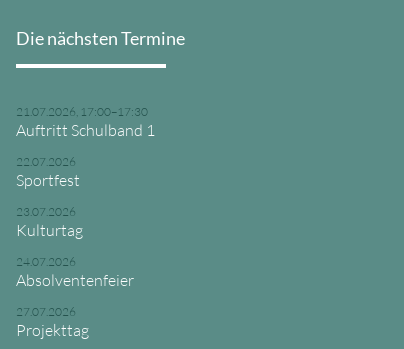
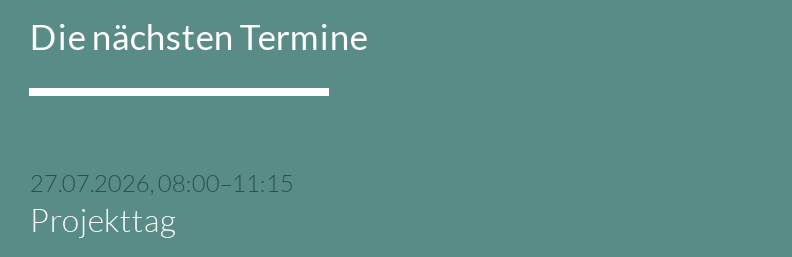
- 21.07.2026, 17:00–17:30
- Auftritt Schulband 1
- 22.07.2026
- Sportfest
- 23.07.2026
- Kulturtag
- 24.07.2026
- Absolventenfeier
- 27.07.2026
+ 27.07.2026, 08:00–11:15
